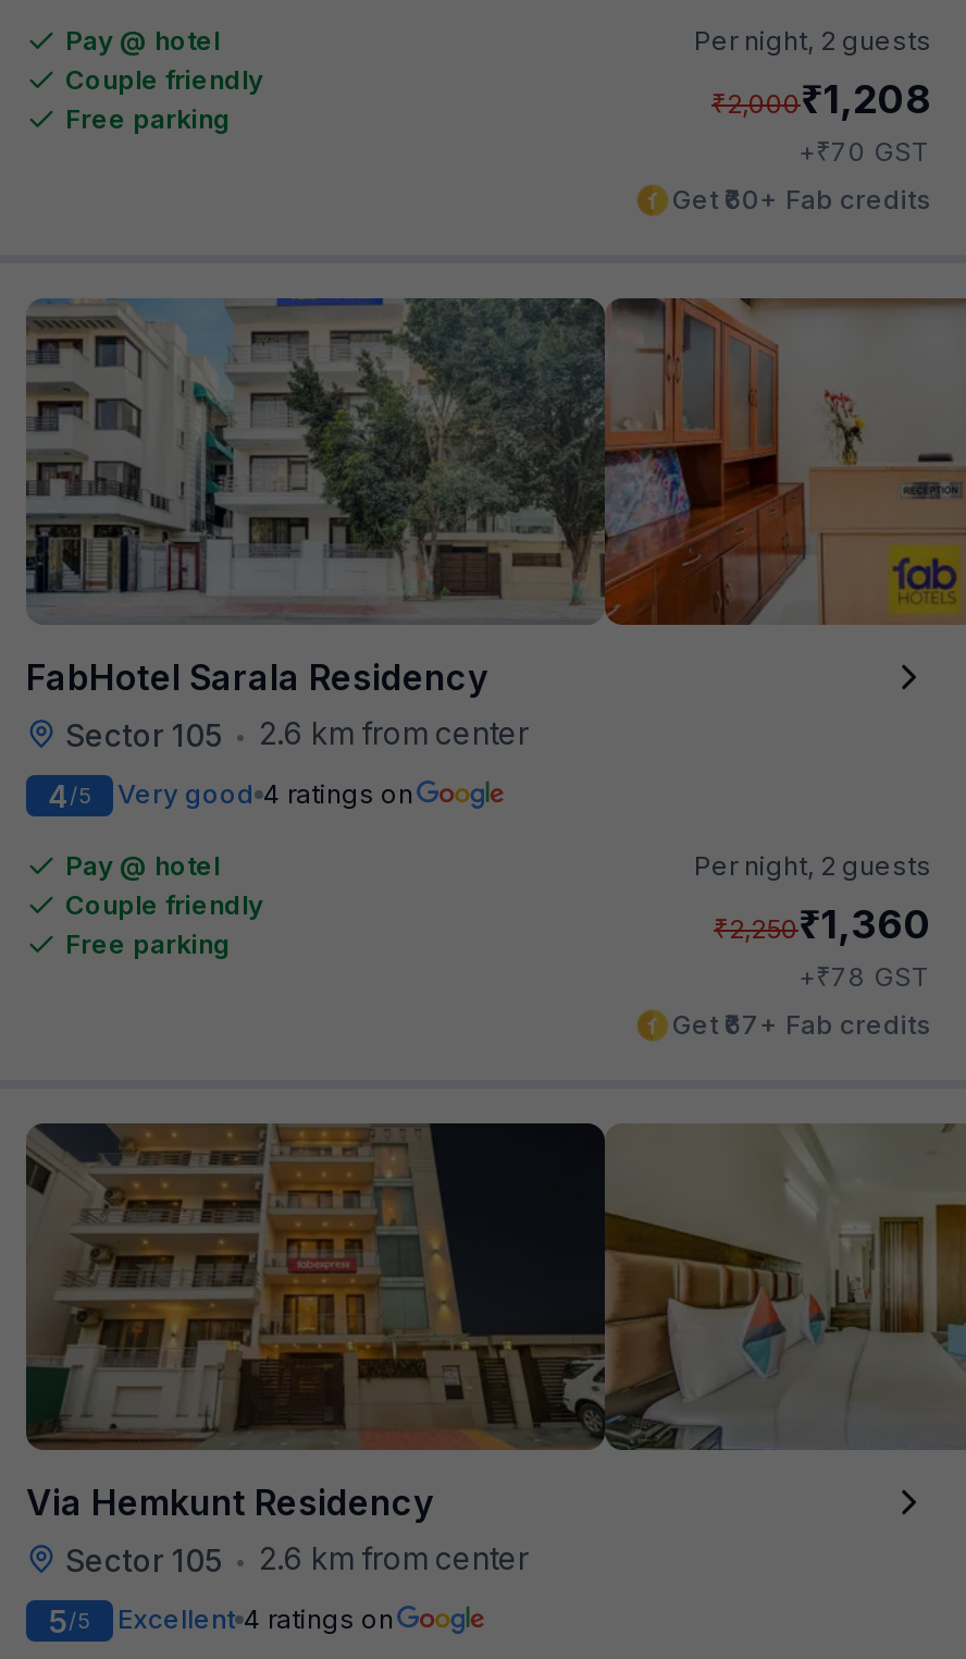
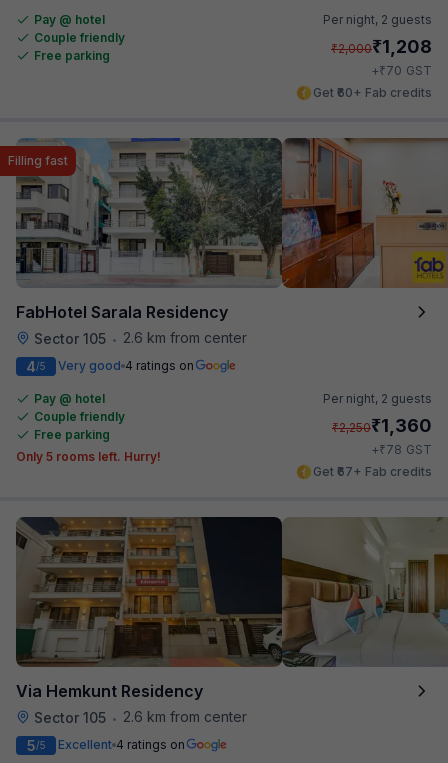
+ Filling fast

+ Only 5 rooms left. Hurry!
